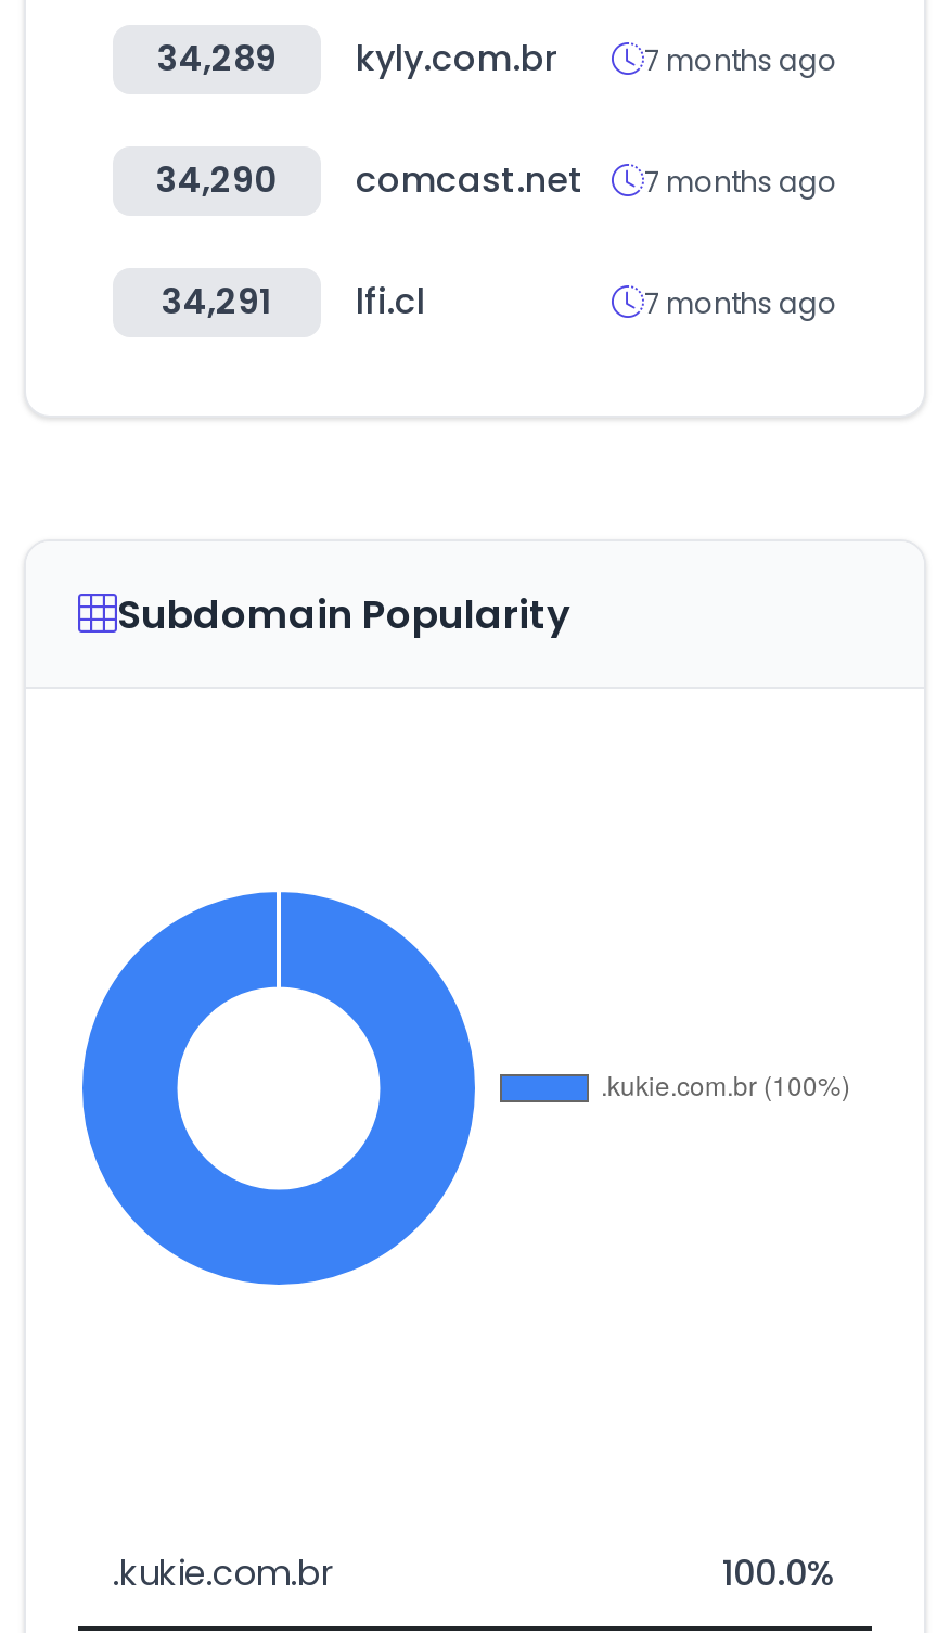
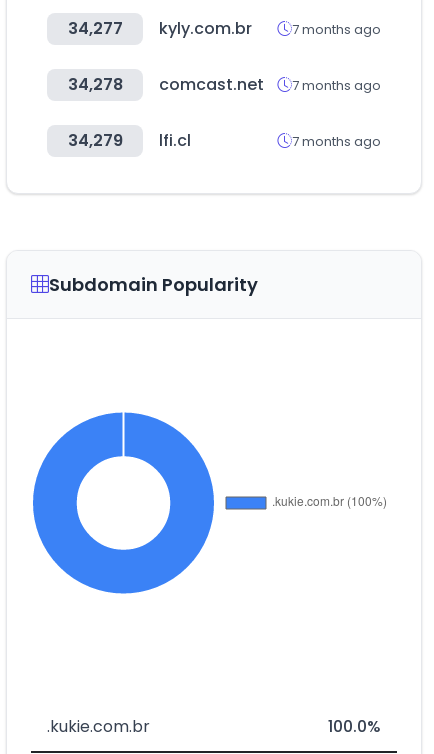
- 34,289 kyly.com.br
+ 34,277 kyly.com.br

- 34,290 comcast.net 7 months ago
+ 34,278 comcast.net 7 months ago

- 34,291 lfi.cl
+ 34,279 lfi.cl
